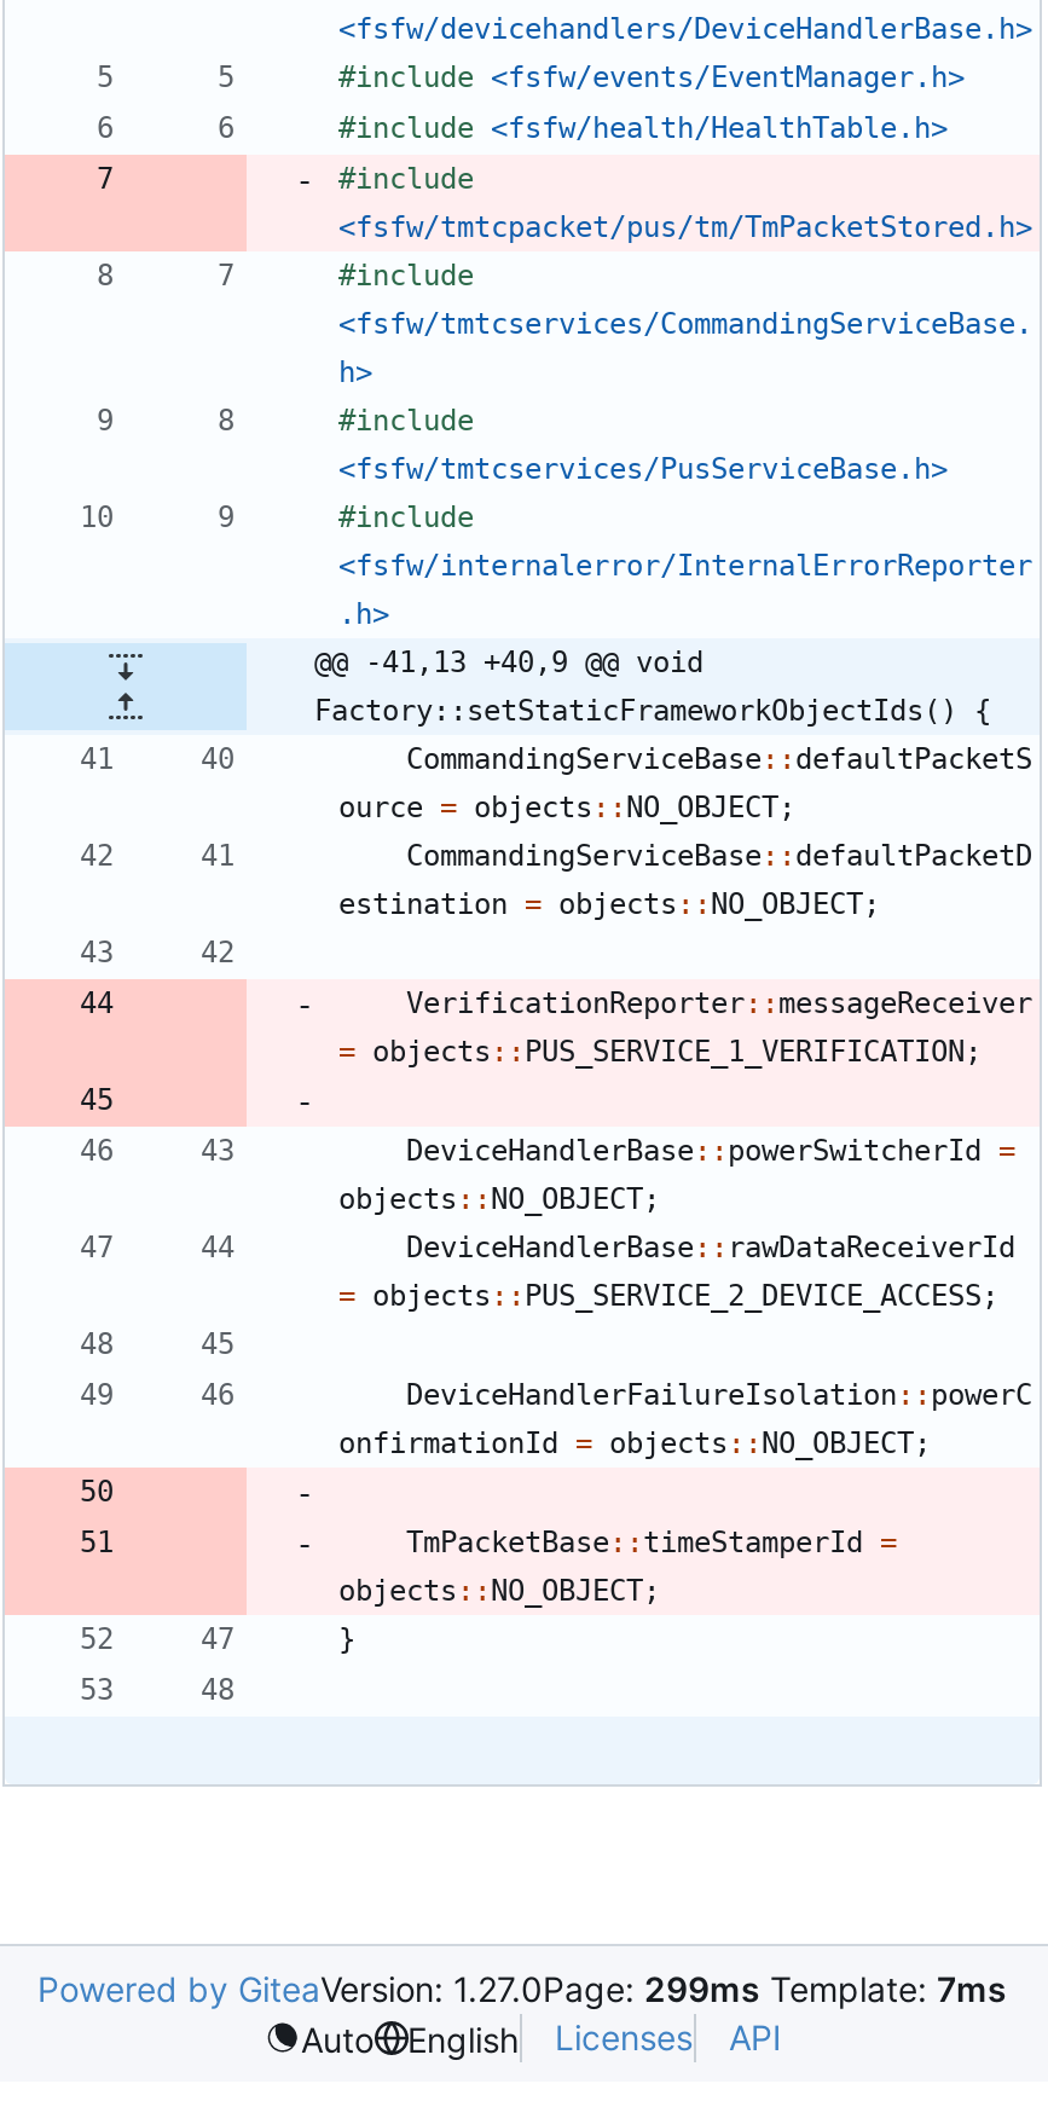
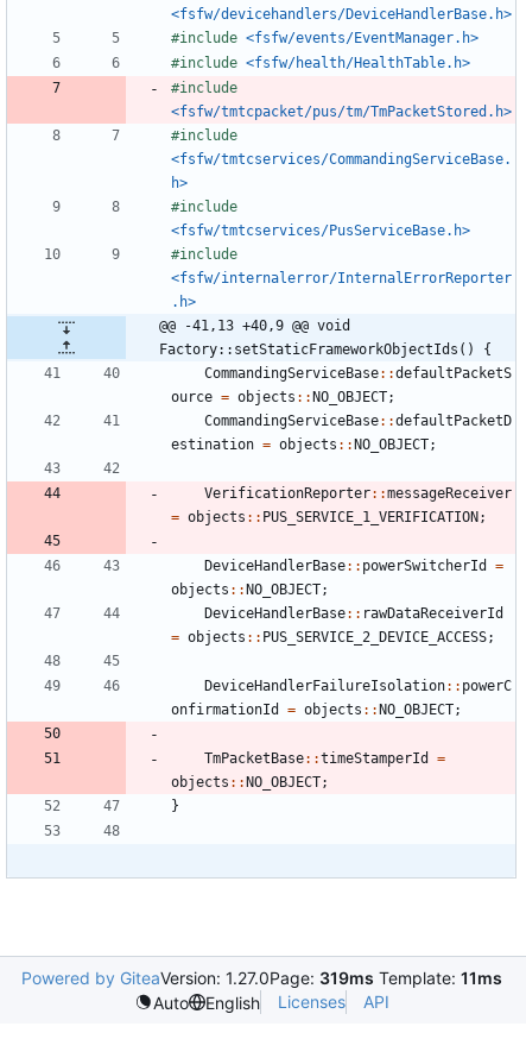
- Powered by GiteaVersion: 1.27.0Page: 299ms Template: 7ms
+ Powered by GiteaVersion: 1.27.0Page: 319ms Template: 11ms
